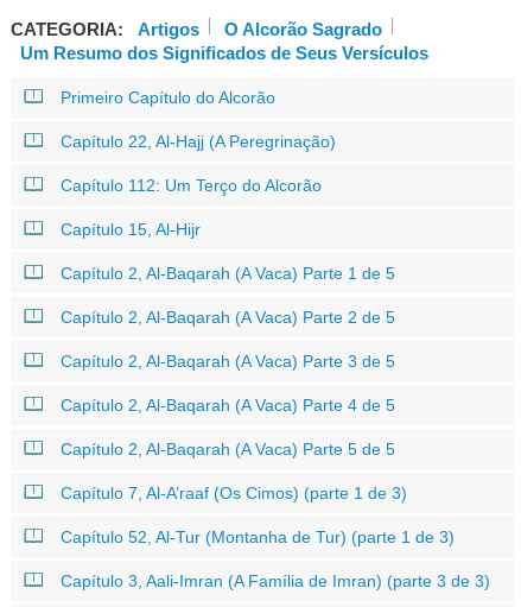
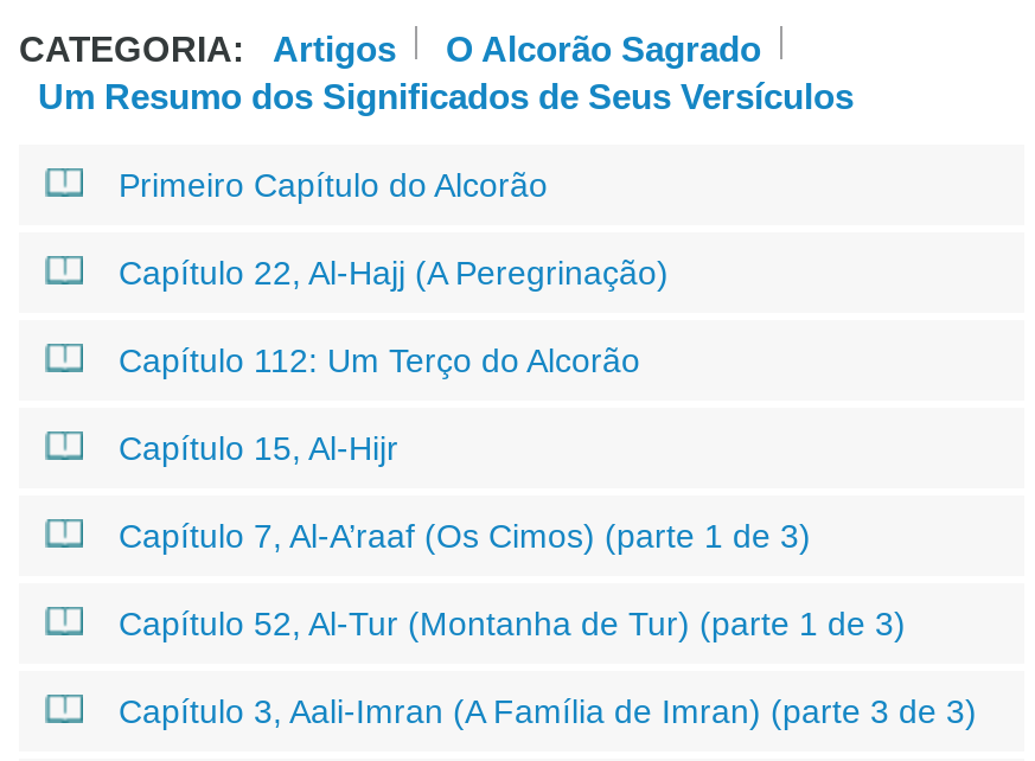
- Capítulo 2, Al-Baqarah (A Vaca) Parte 1 de 5
- Capítulo 2, Al-Baqarah (A Vaca) Parte 2 de 5
- Capítulo 2, Al-Baqarah (A Vaca) Parte 3 de 5
- Capítulo 2, Al-Baqarah (A Vaca) Parte 4 de 5
- Capítulo 2, Al-Baqarah (A Vaca) Parte 5 de 5
